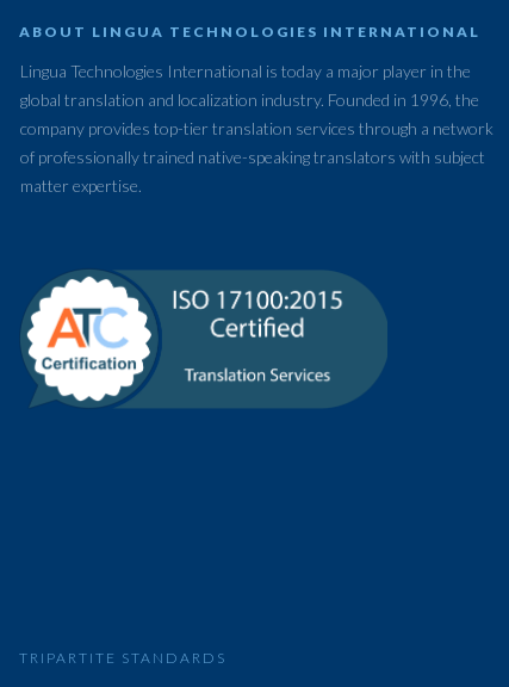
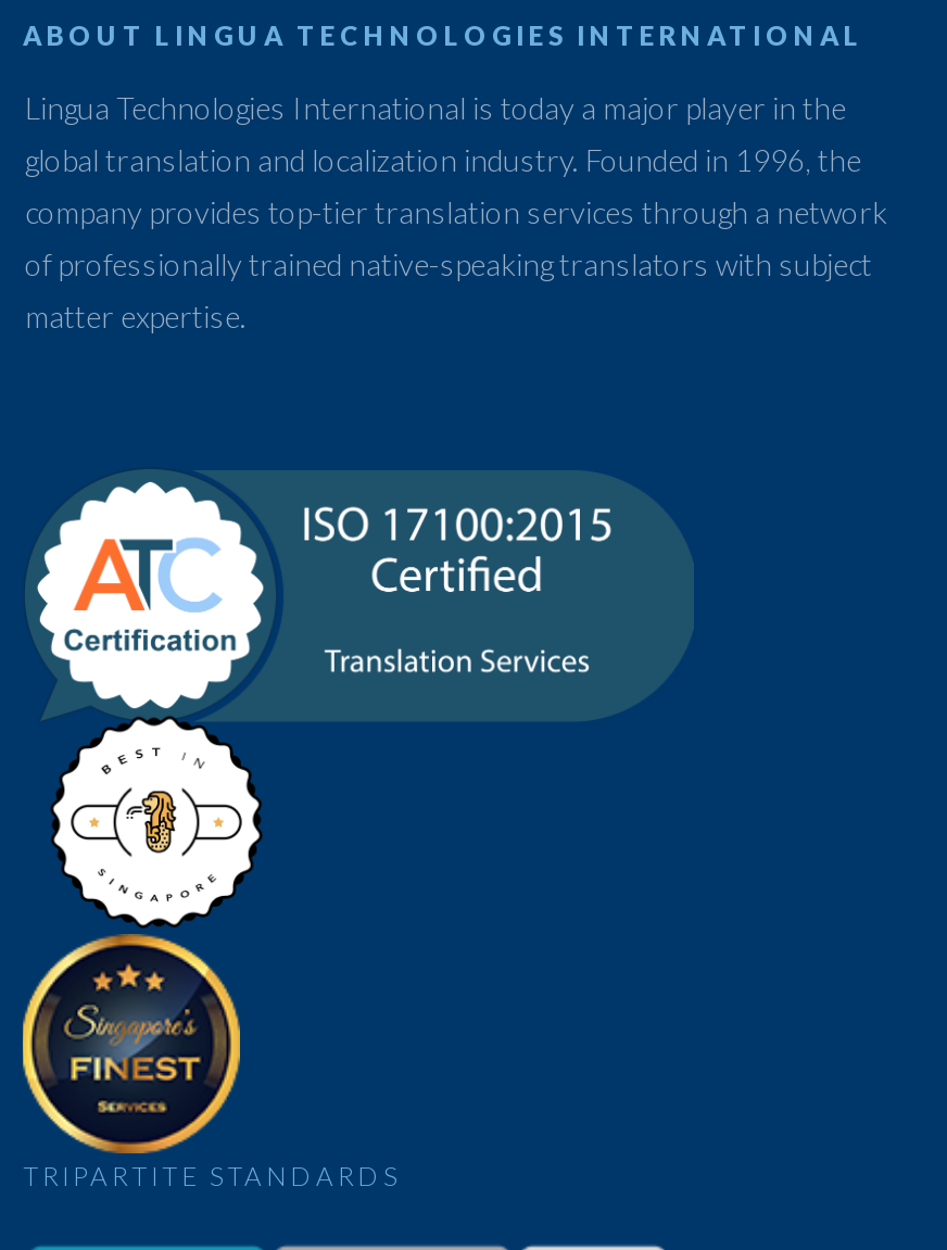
+ [image]
